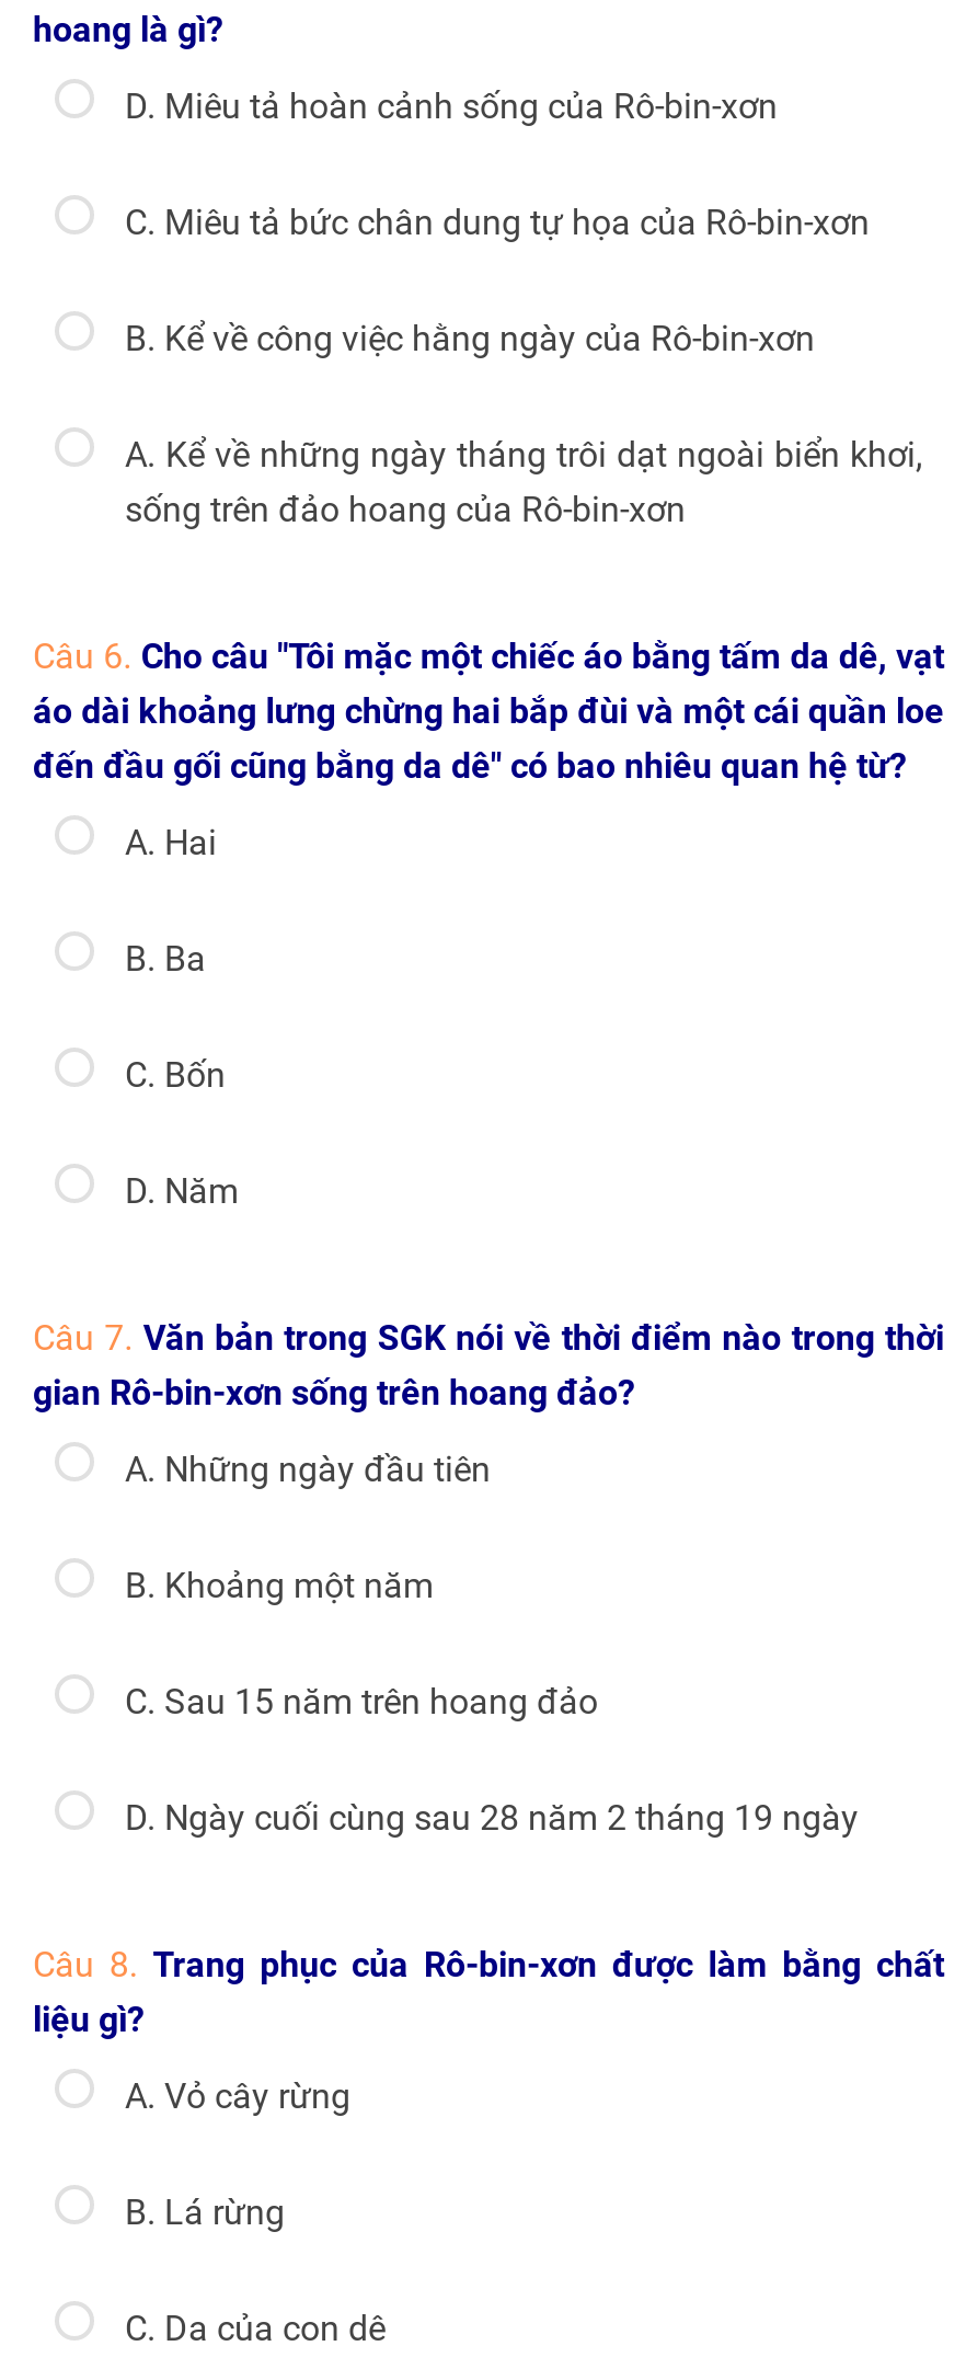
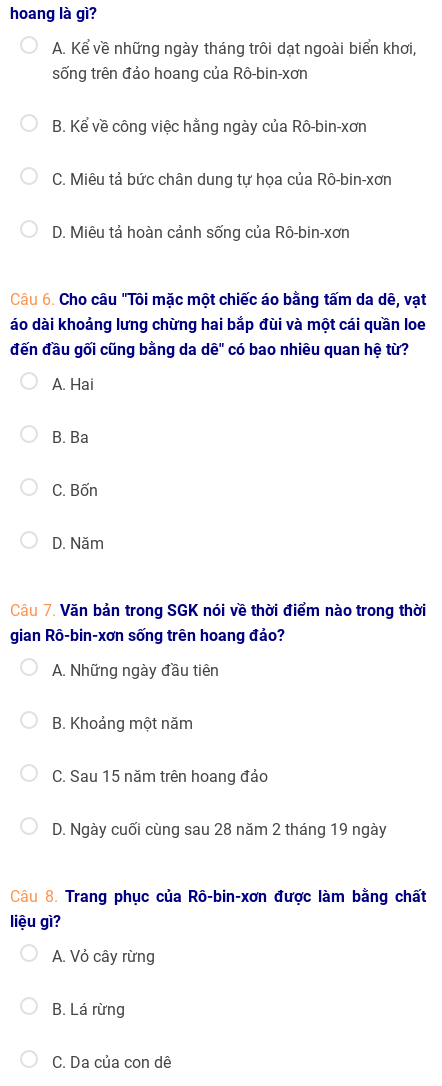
moved down: B. Kể về công việc hằng ngày của Rô-bin-xơn | C. Miêu tả bức chân dung tự họa của Rô-bin-xơn | D. Miêu tả hoàn cảnh sống của Rô-bin-xơn

moved up: A. Kể về những ngày tháng trôi dạt ngoài biển khơi, | sống trên đảo hoang của Rô-bin-xơn
